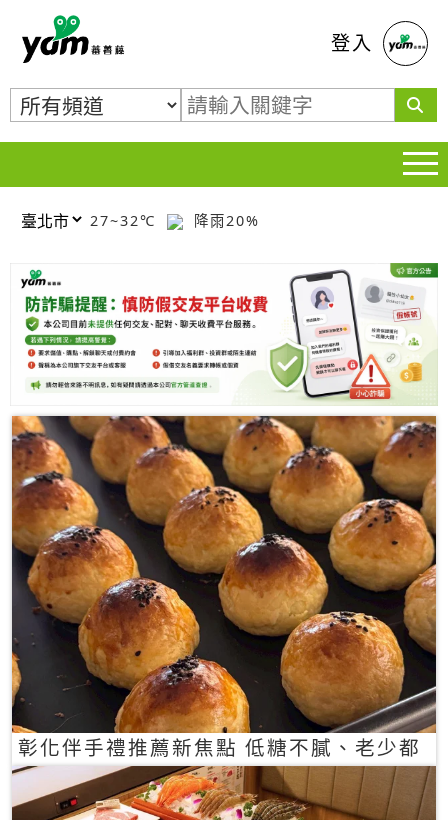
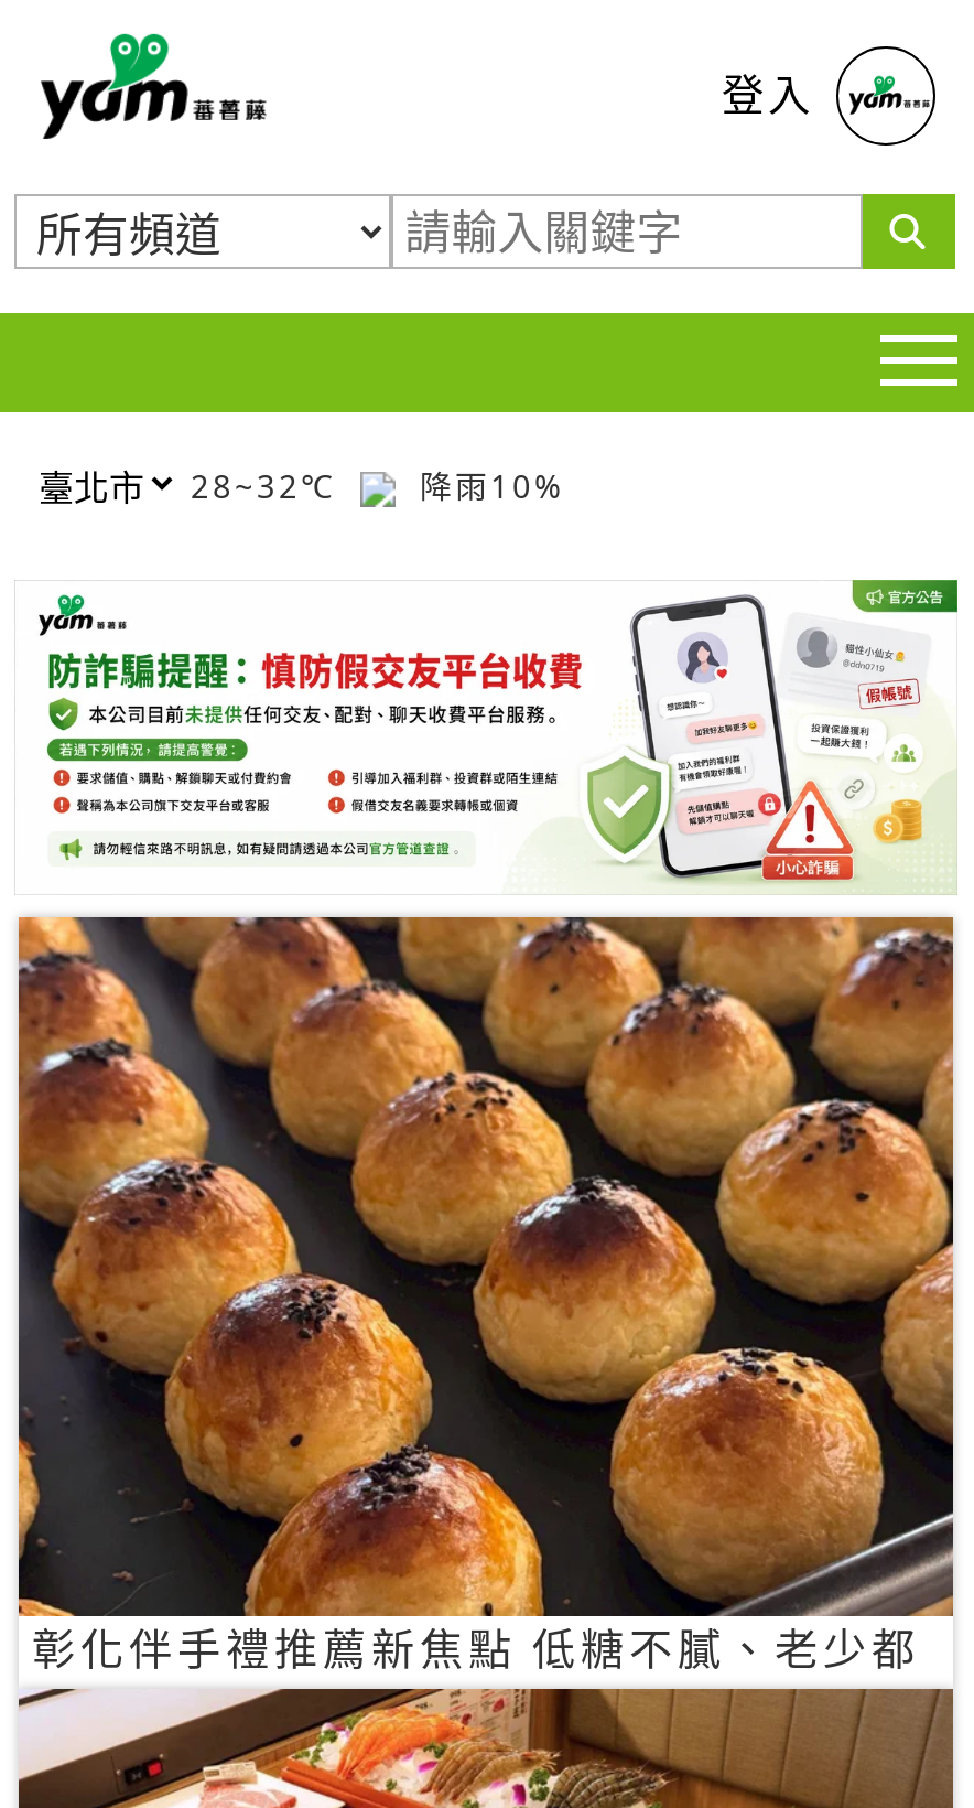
- 27~32℃
+ 28~32℃

- 降雨20%
+ 降雨10%
